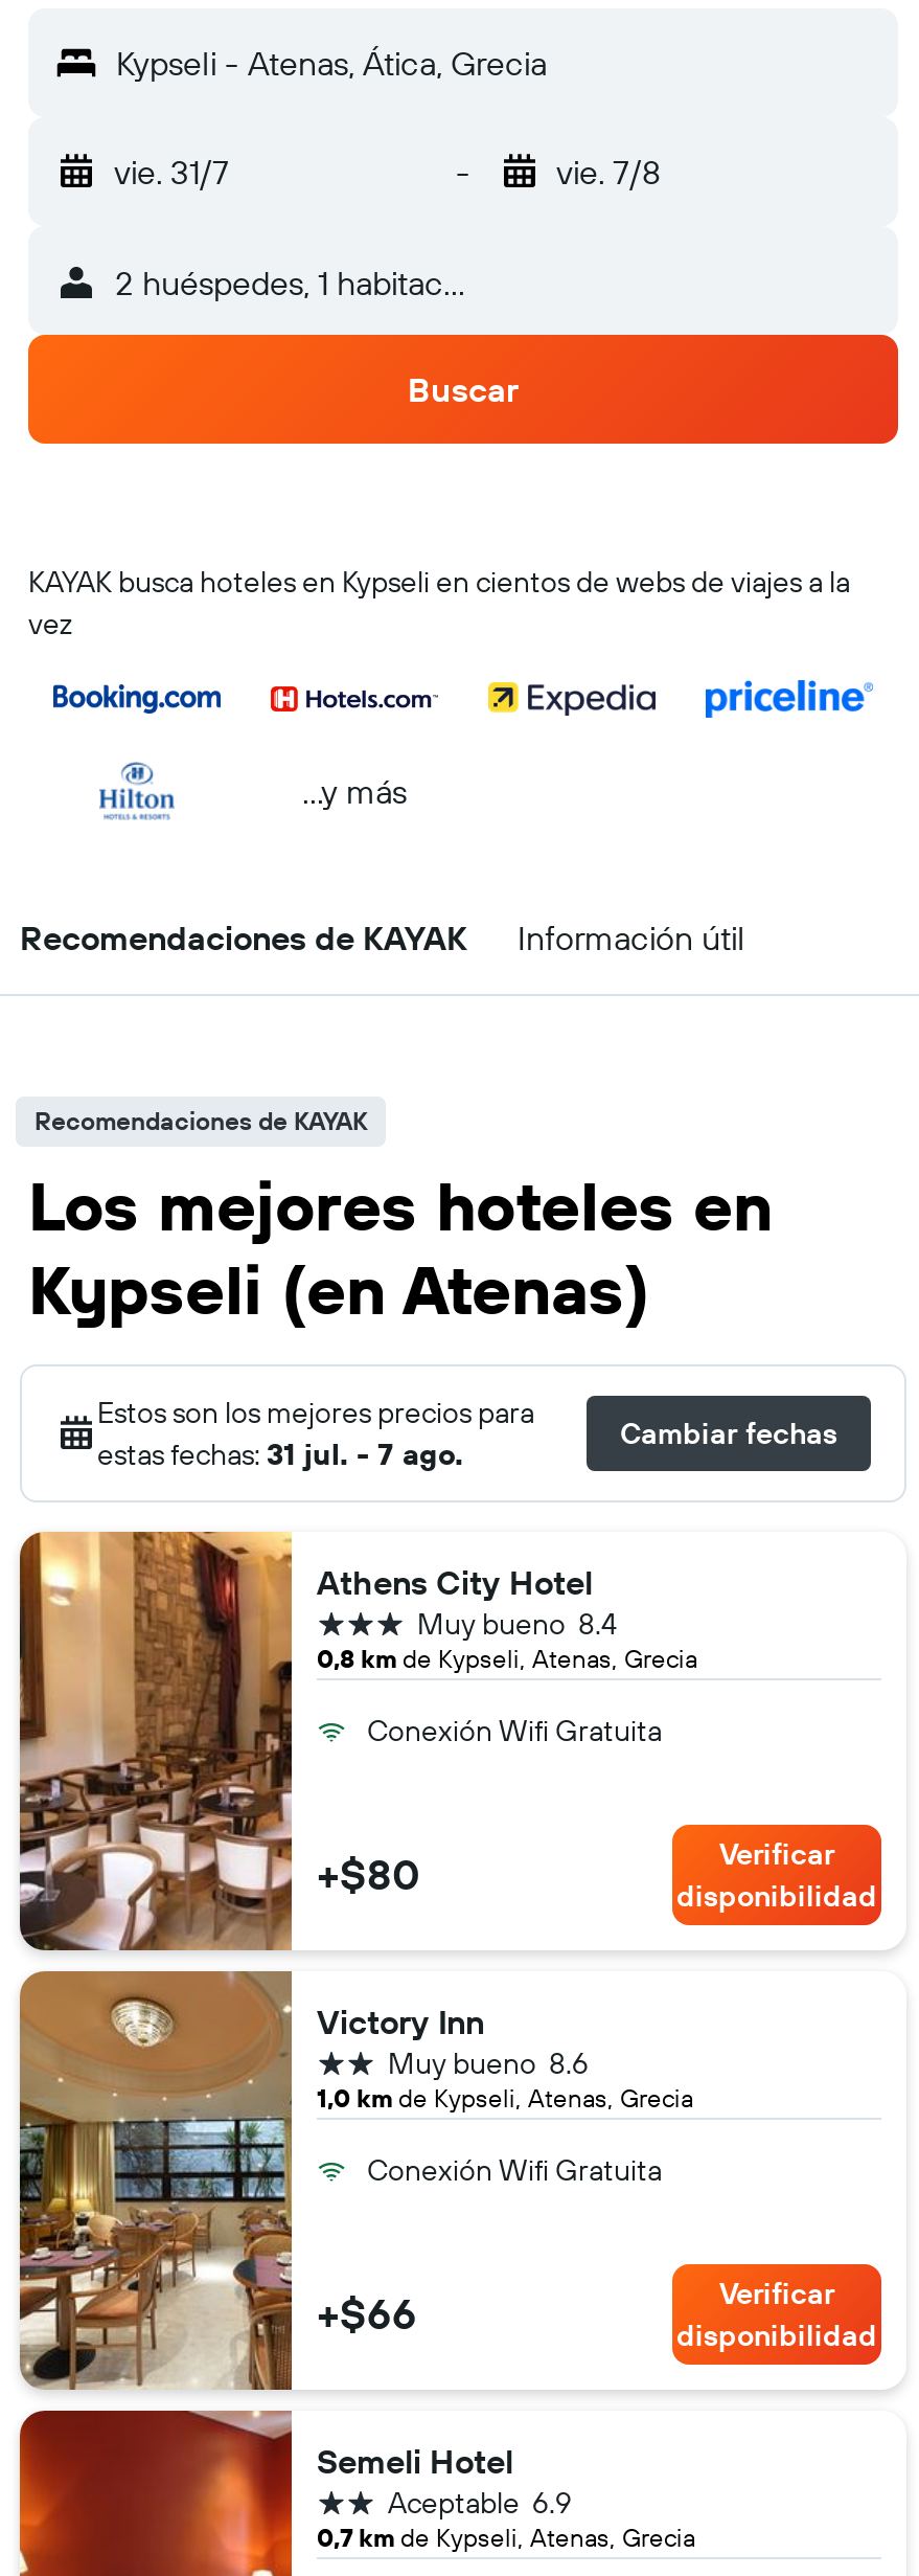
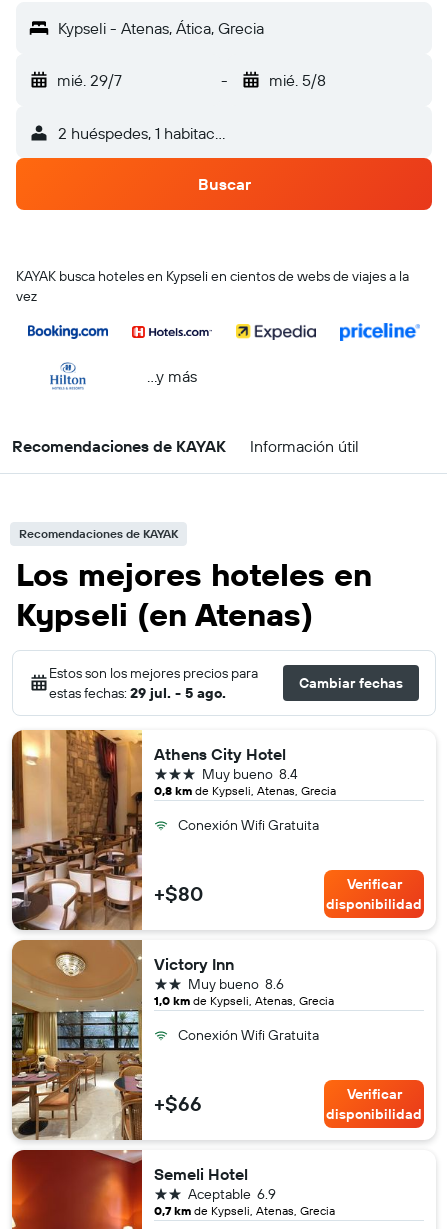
- vie. 31/7
+ mié. 29/7

- vie. 7/8
+ mié. 5/8

- estas fechas: 31 jul. - 7 ago.
+ estas fechas: 29 jul. - 5 ago.
